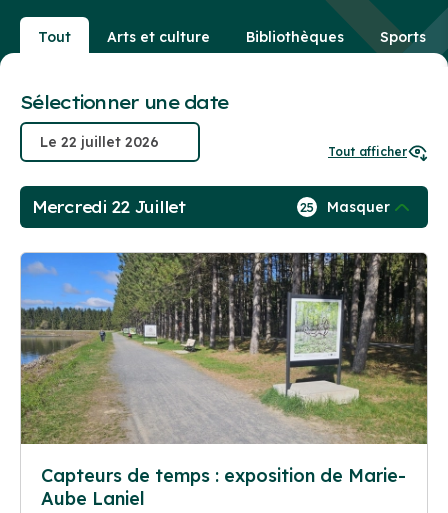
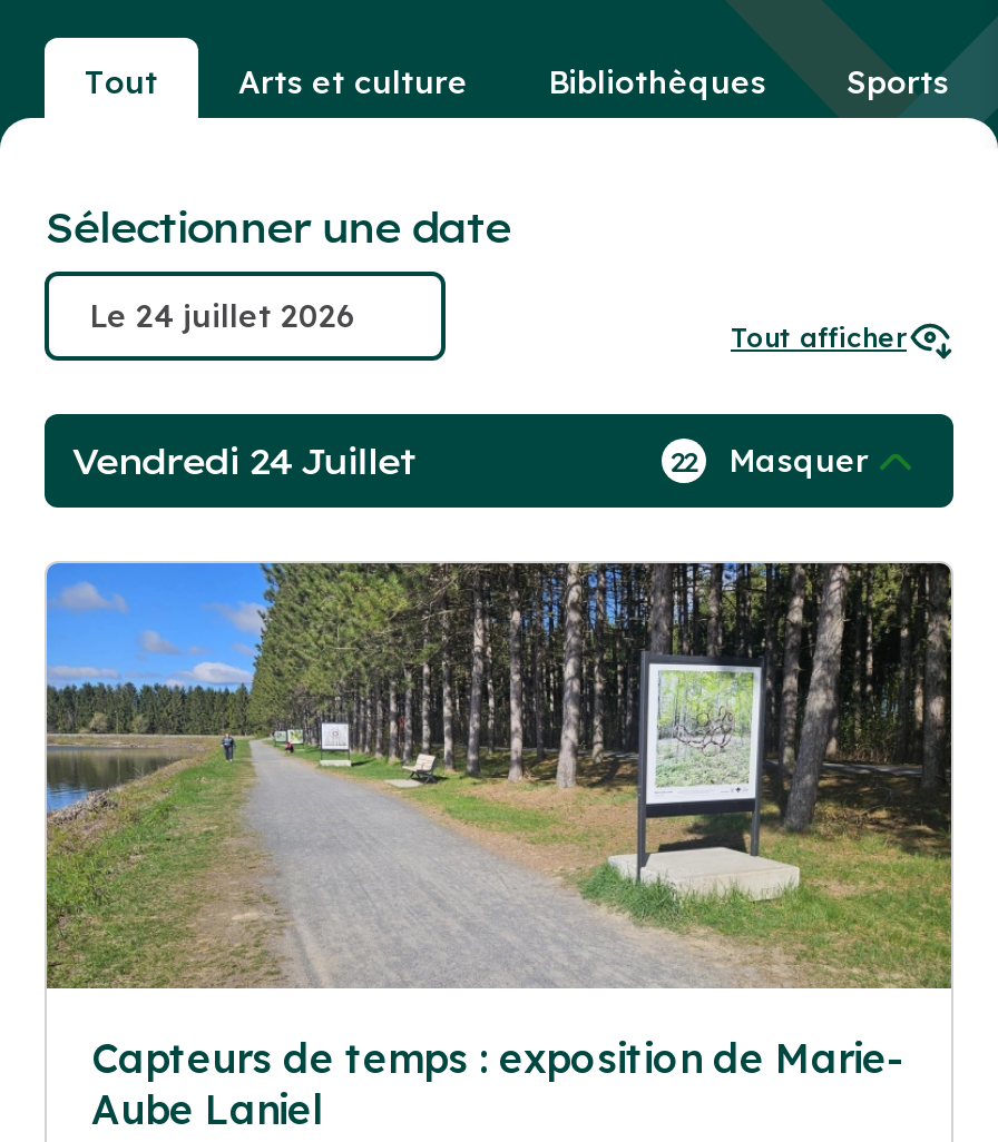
- Mercredi 22 Juillet
+ Vendredi 24 Juillet

- 25 Masquer
+ 22 Masquer
